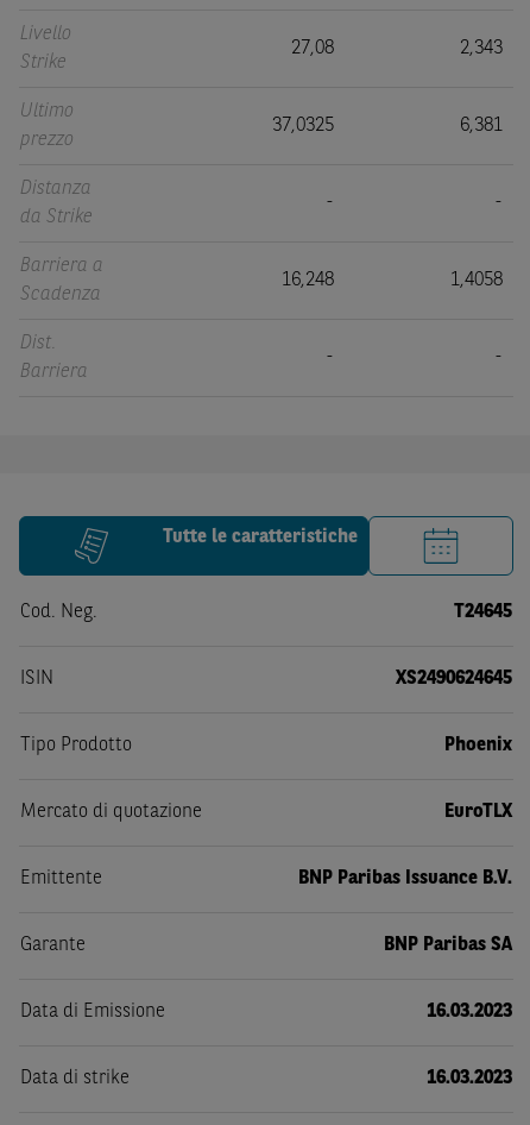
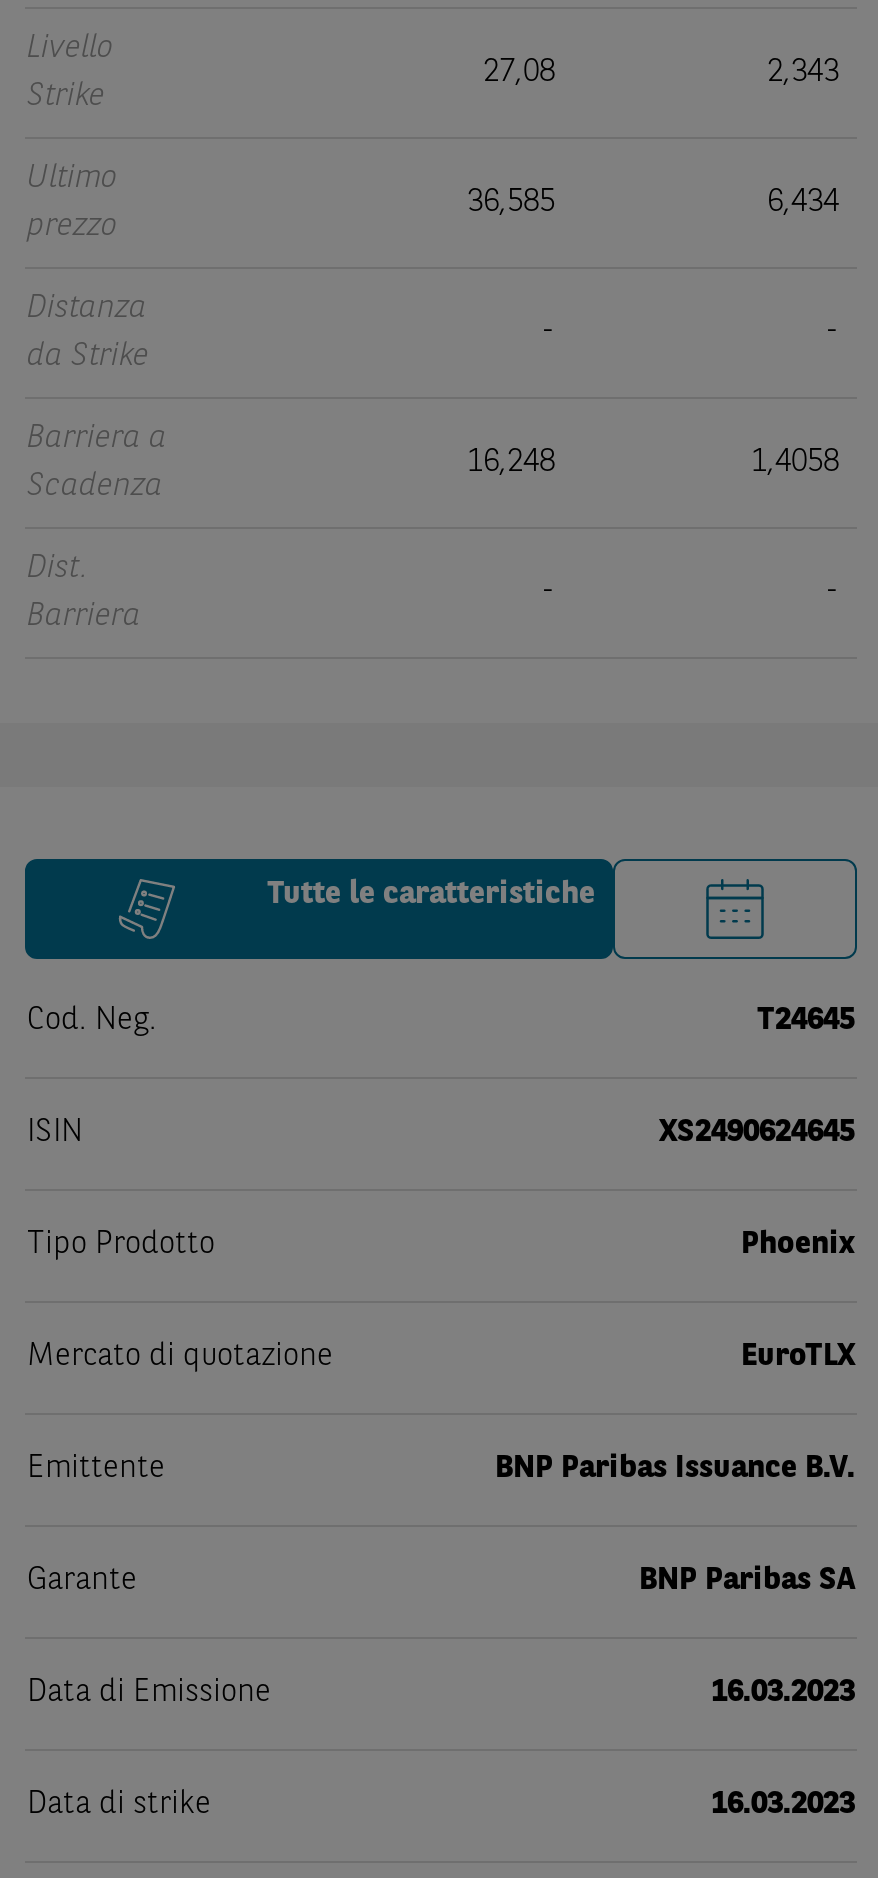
- 37,0325
+ 36,585

- 6,381
+ 6,434
